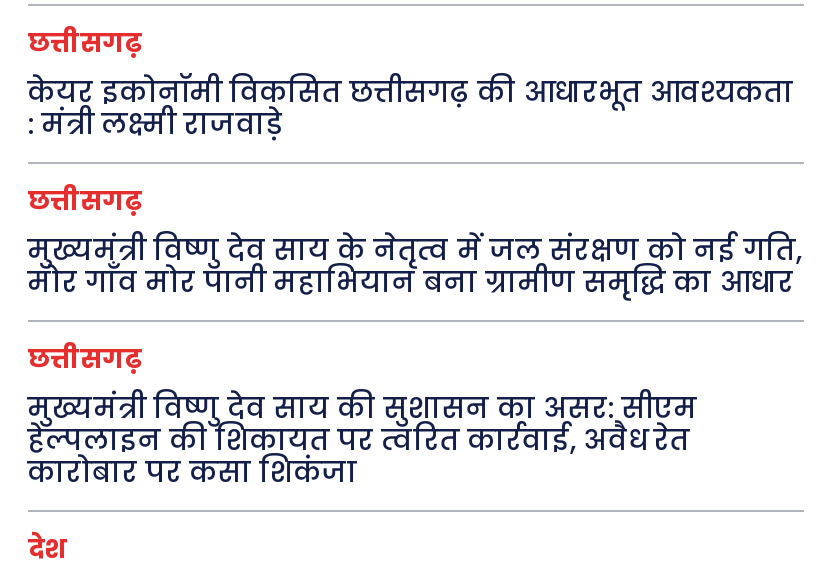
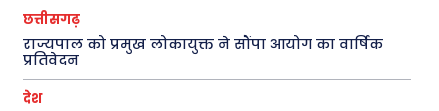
- केयर इकोनॉमी विकसित छत्तीसगढ़ की आधारभूत आवश्यकता
- : मंत्री लक्ष्मी राजवाड़े
- छत्तीसगढ़
- मुख्यमंत्री विष्णु देव साय के नेतृत्व में जल संरक्षण को नई गति,
- मोर गाँव मोर पानी महाभियान बना ग्रामीण समृद्धि का आधार
- छत्तीसगढ़
- मुख्यमंत्री विष्णु देव साय की सुशासन का असर: सीएम
- हेल्पलाइन की शिकायत पर त्वरित कार्रवाई, अवैध रेत
- कारोबार पर कसा शिकंजा
+ राज्यपाल को प्रमुख लोकायुक्त ने सौंपा आयोग का वार्षिक
+ प्रतिवेदन
